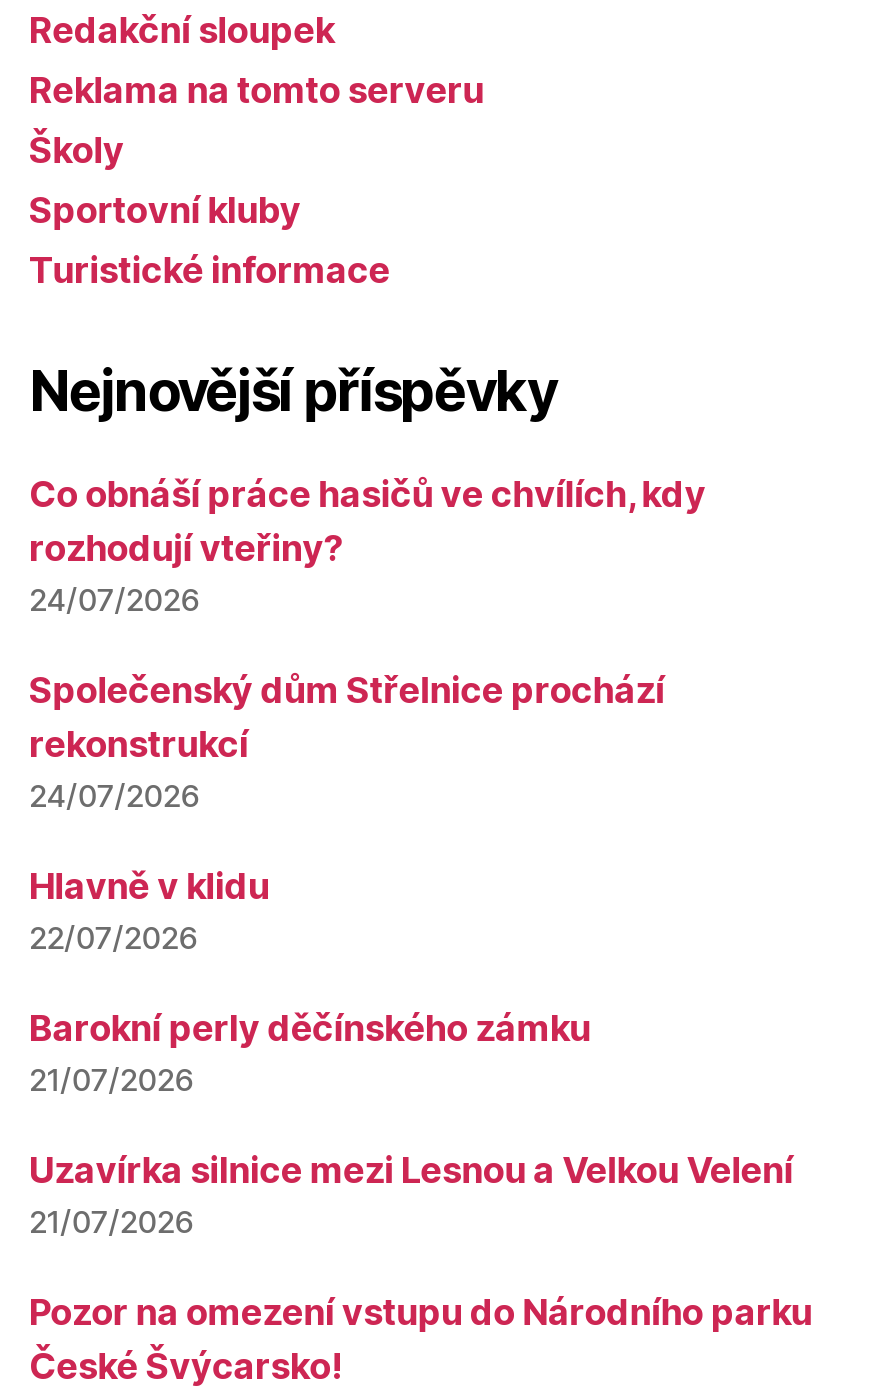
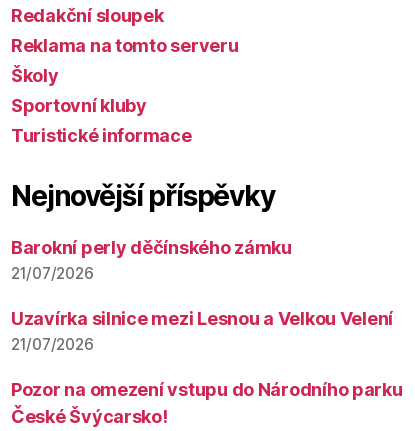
- Co obnáší práce hasičů ve chvílích, kdy
- rozhodují vteřiny?
- 24/07/2026
- Společenský dům Střelnice prochází
- rekonstrukcí
- 24/07/2026
- Hlavně v klidu
- 22/07/2026
